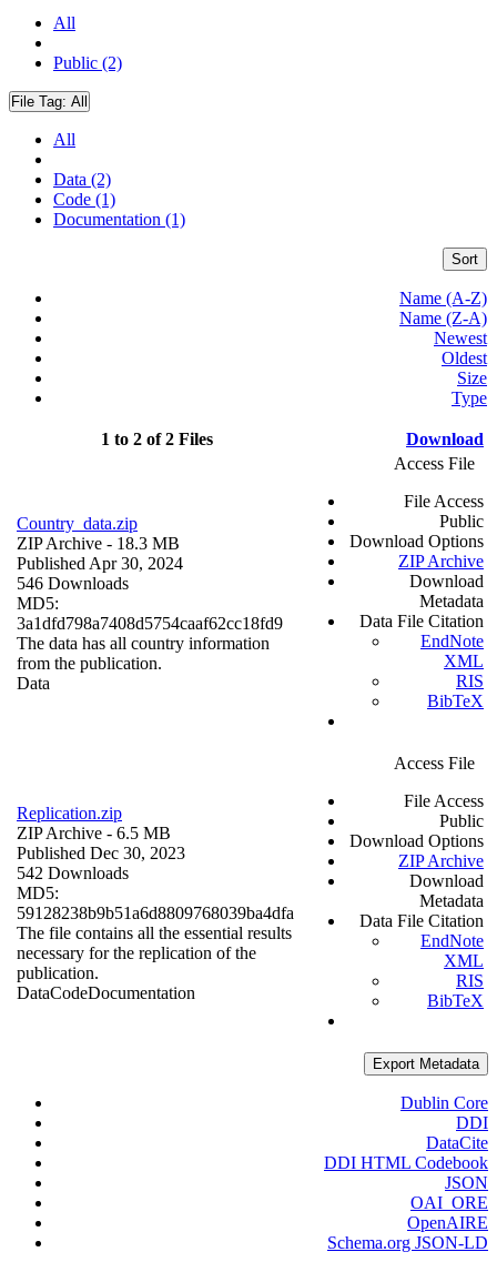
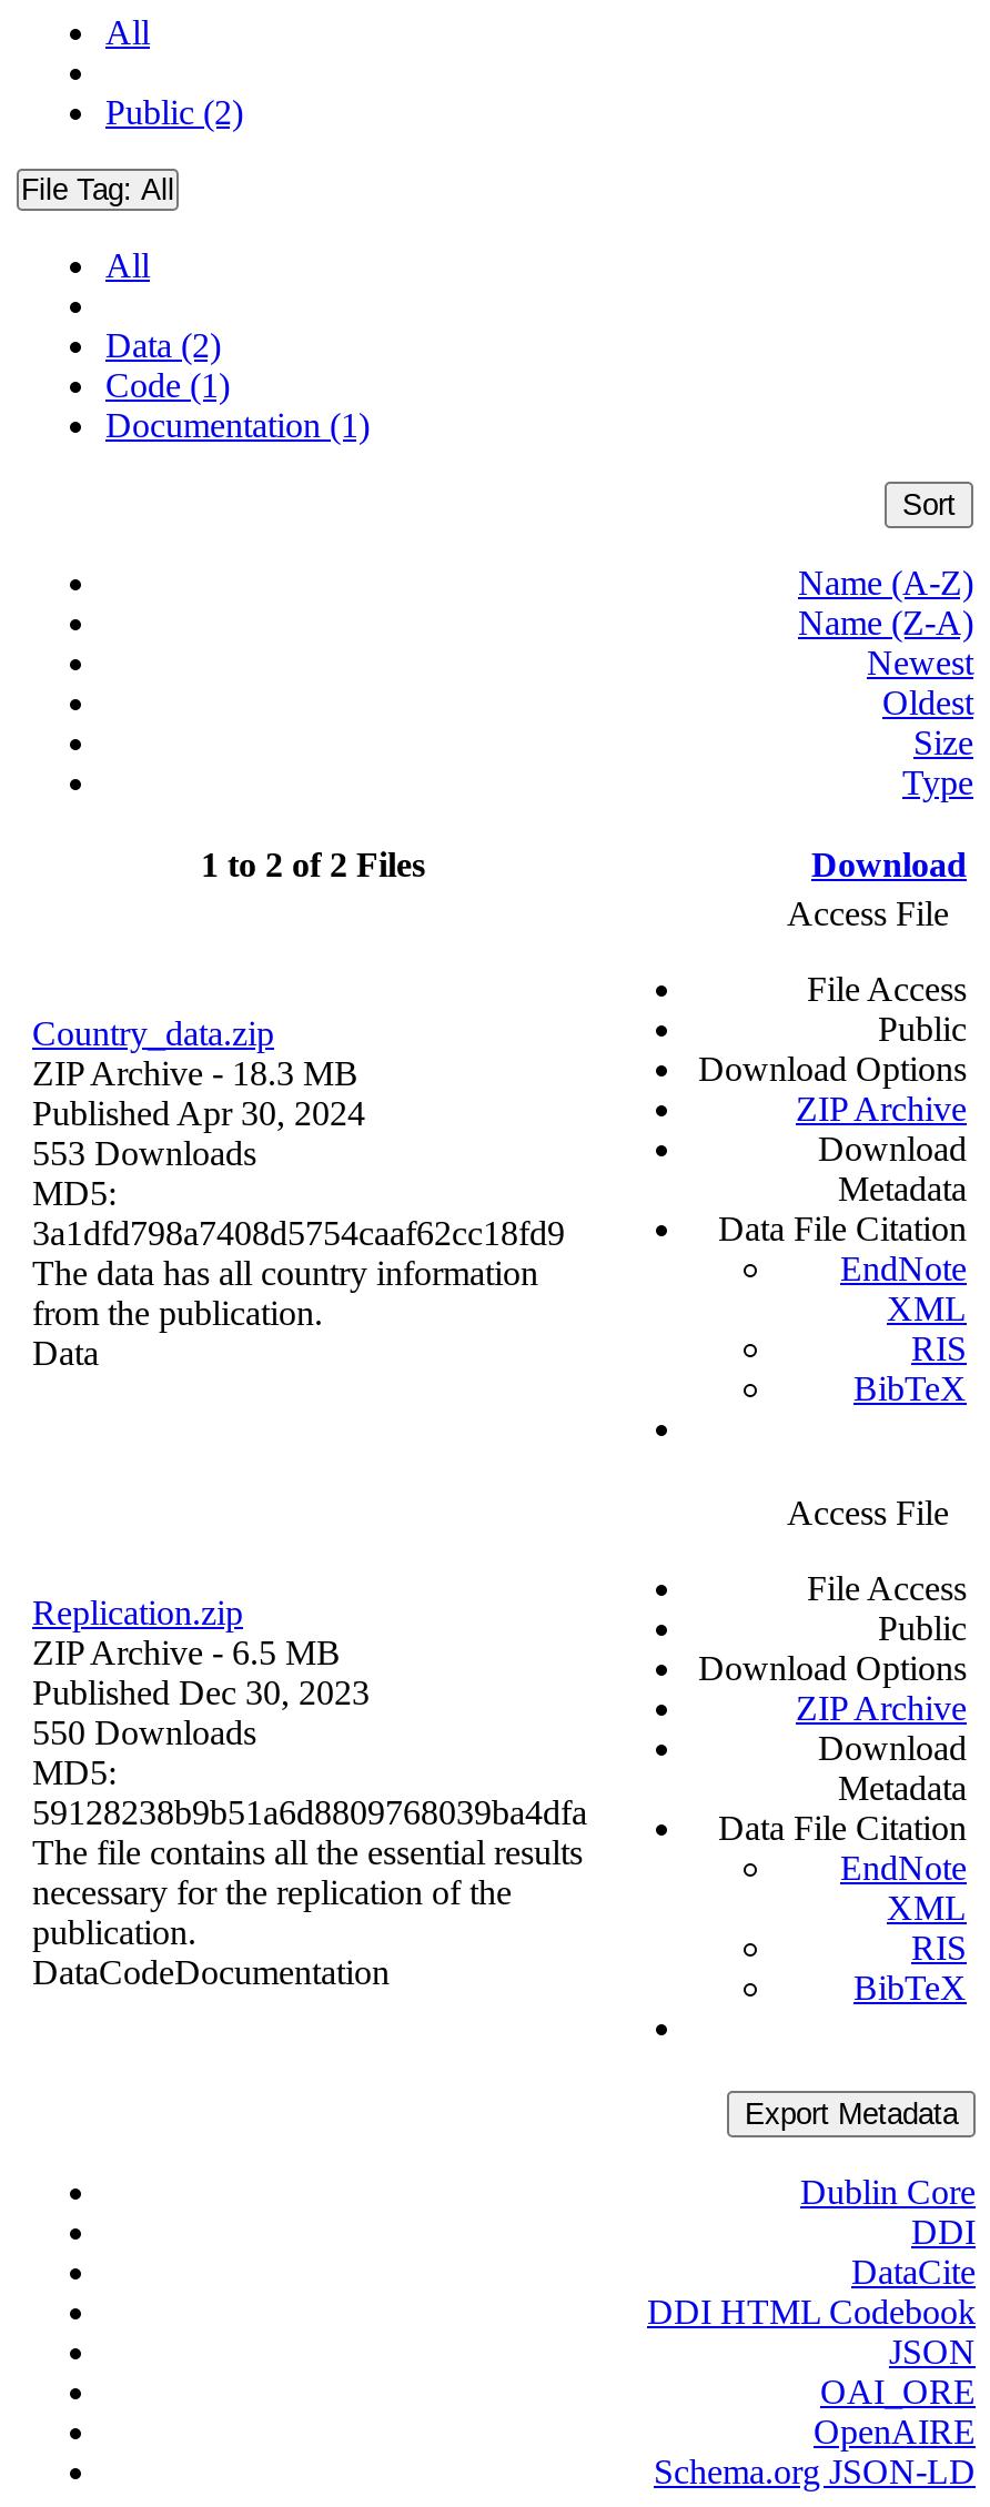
- 546 Downloads
+ 553 Downloads

- 542 Downloads
+ 550 Downloads
